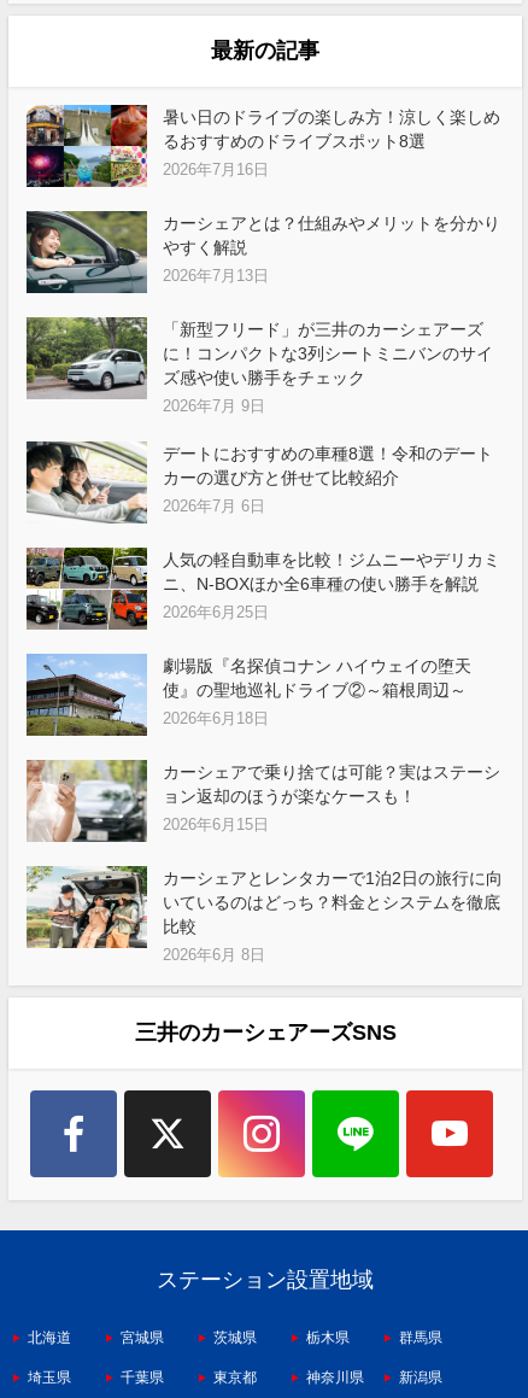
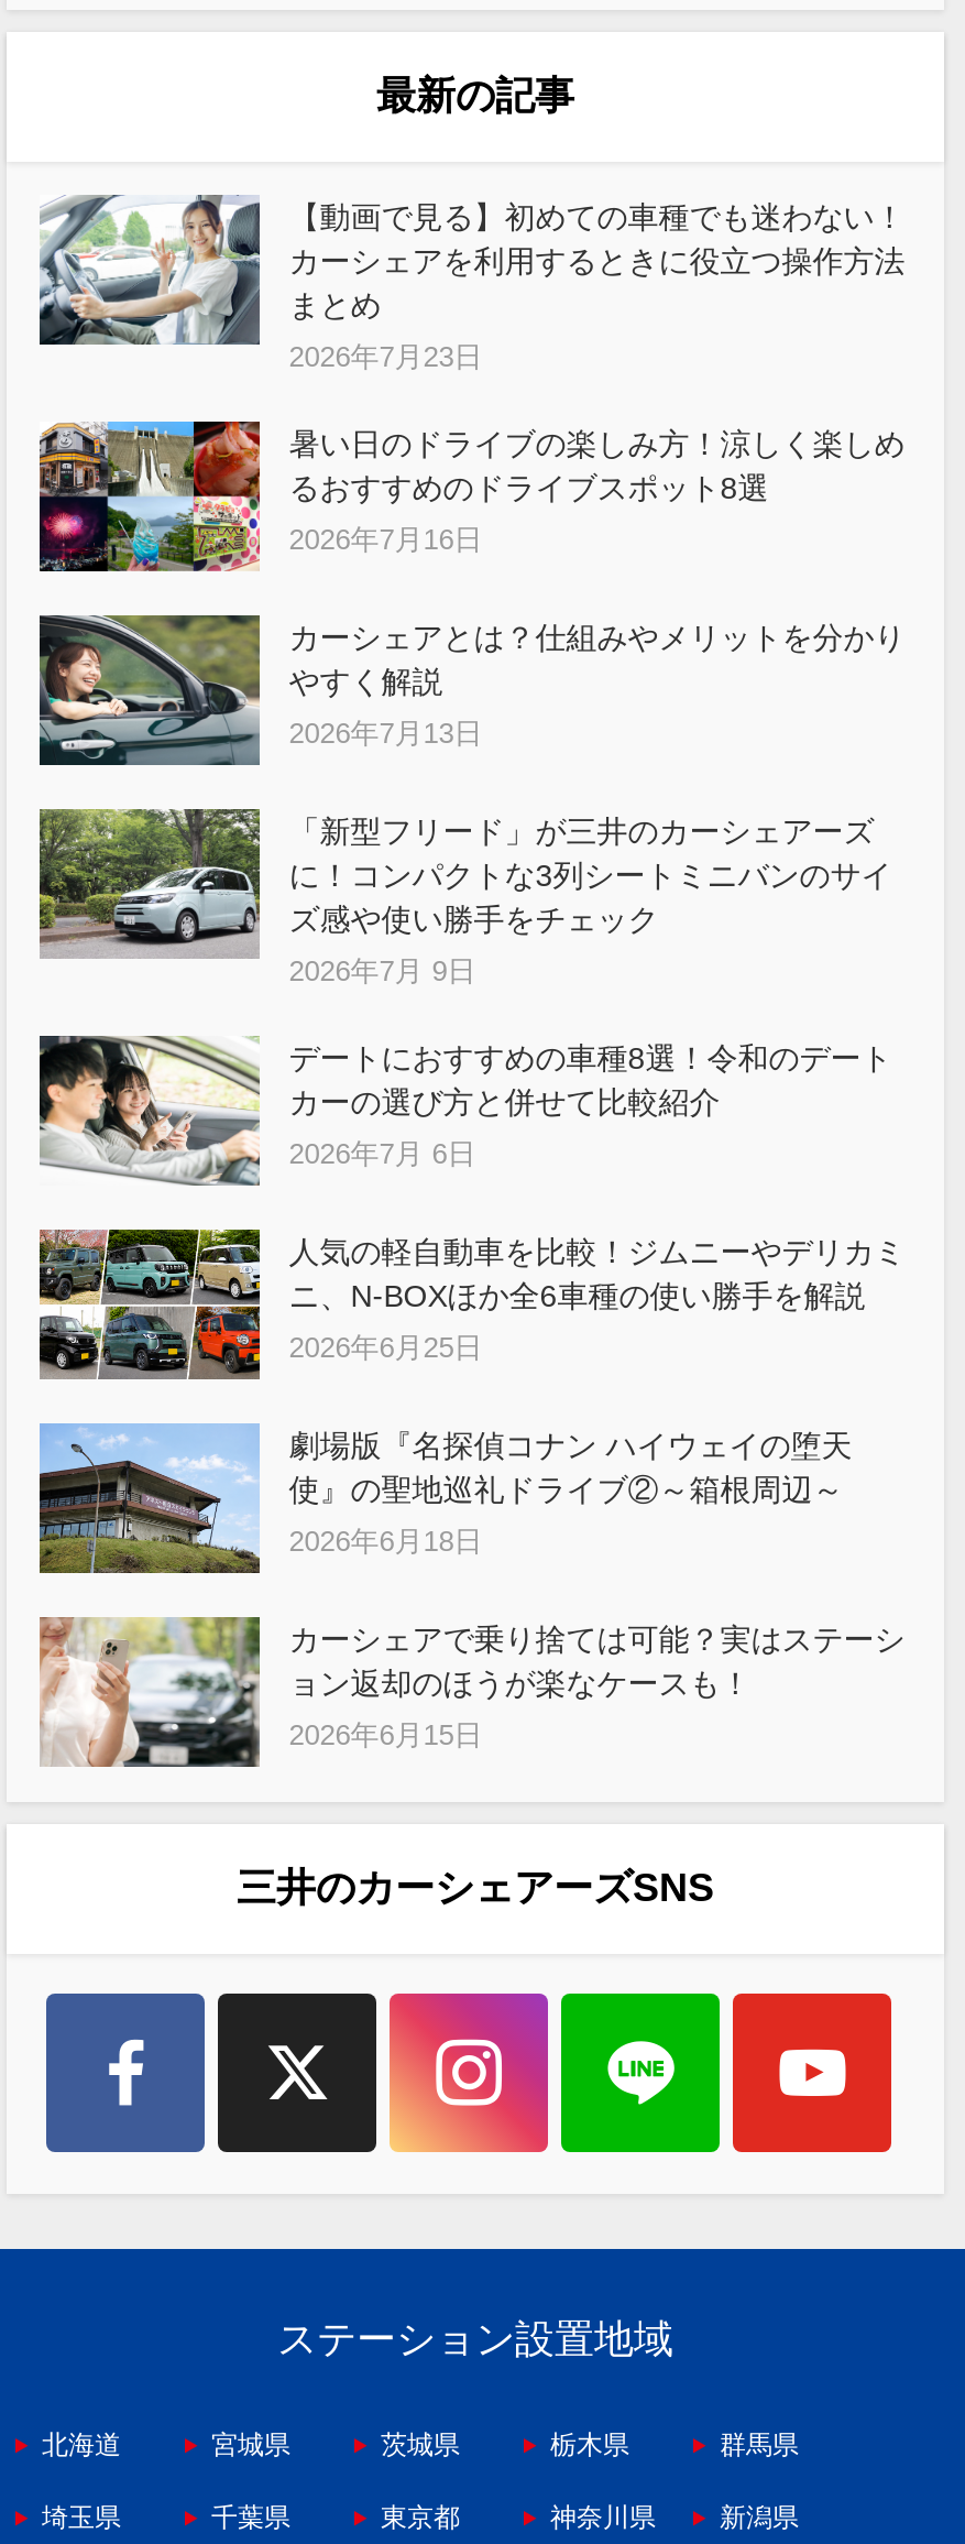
+ [image]
+ 【動画で見る】初めての車種でも迷わない！
+ カーシェアを利用するときに役立つ操作方法
+ まとめ
+ 2026年7月23日

moved down: [image] | 暑い日のドライブの楽しみ方！涼しく楽しめ | るおすすめのドライブスポット8選 | ... | ョン返却のほうが楽なケースも！ | 2026年6月15日

- [image]
- カーシェアとレンタカーで1泊2日の旅行に向
- いているのはどっち？料金とシステムを徹底
- 比較
- 2026年6月 8日
